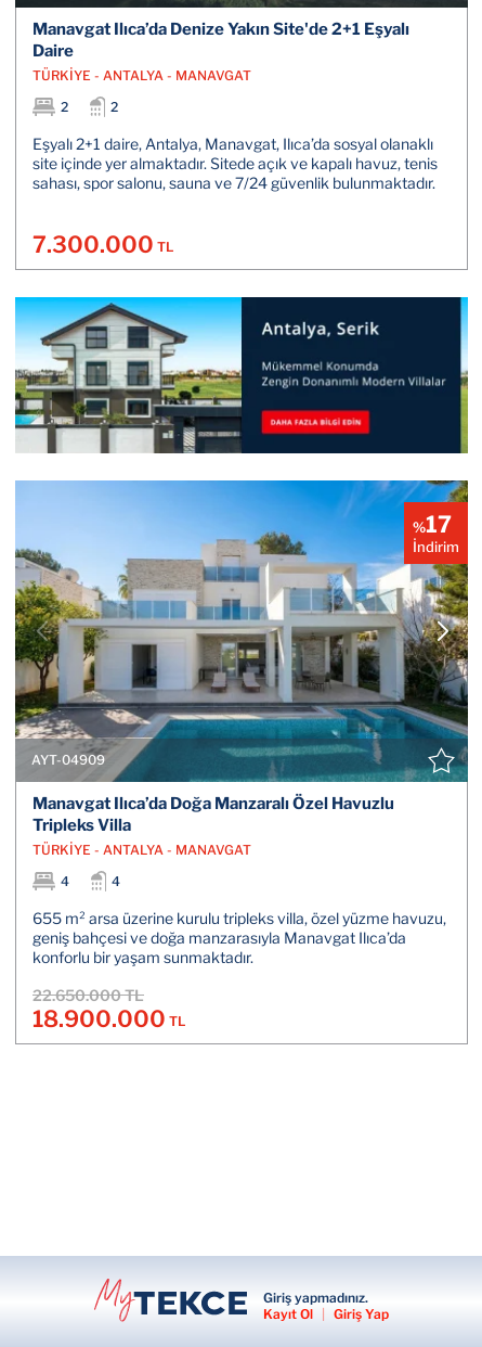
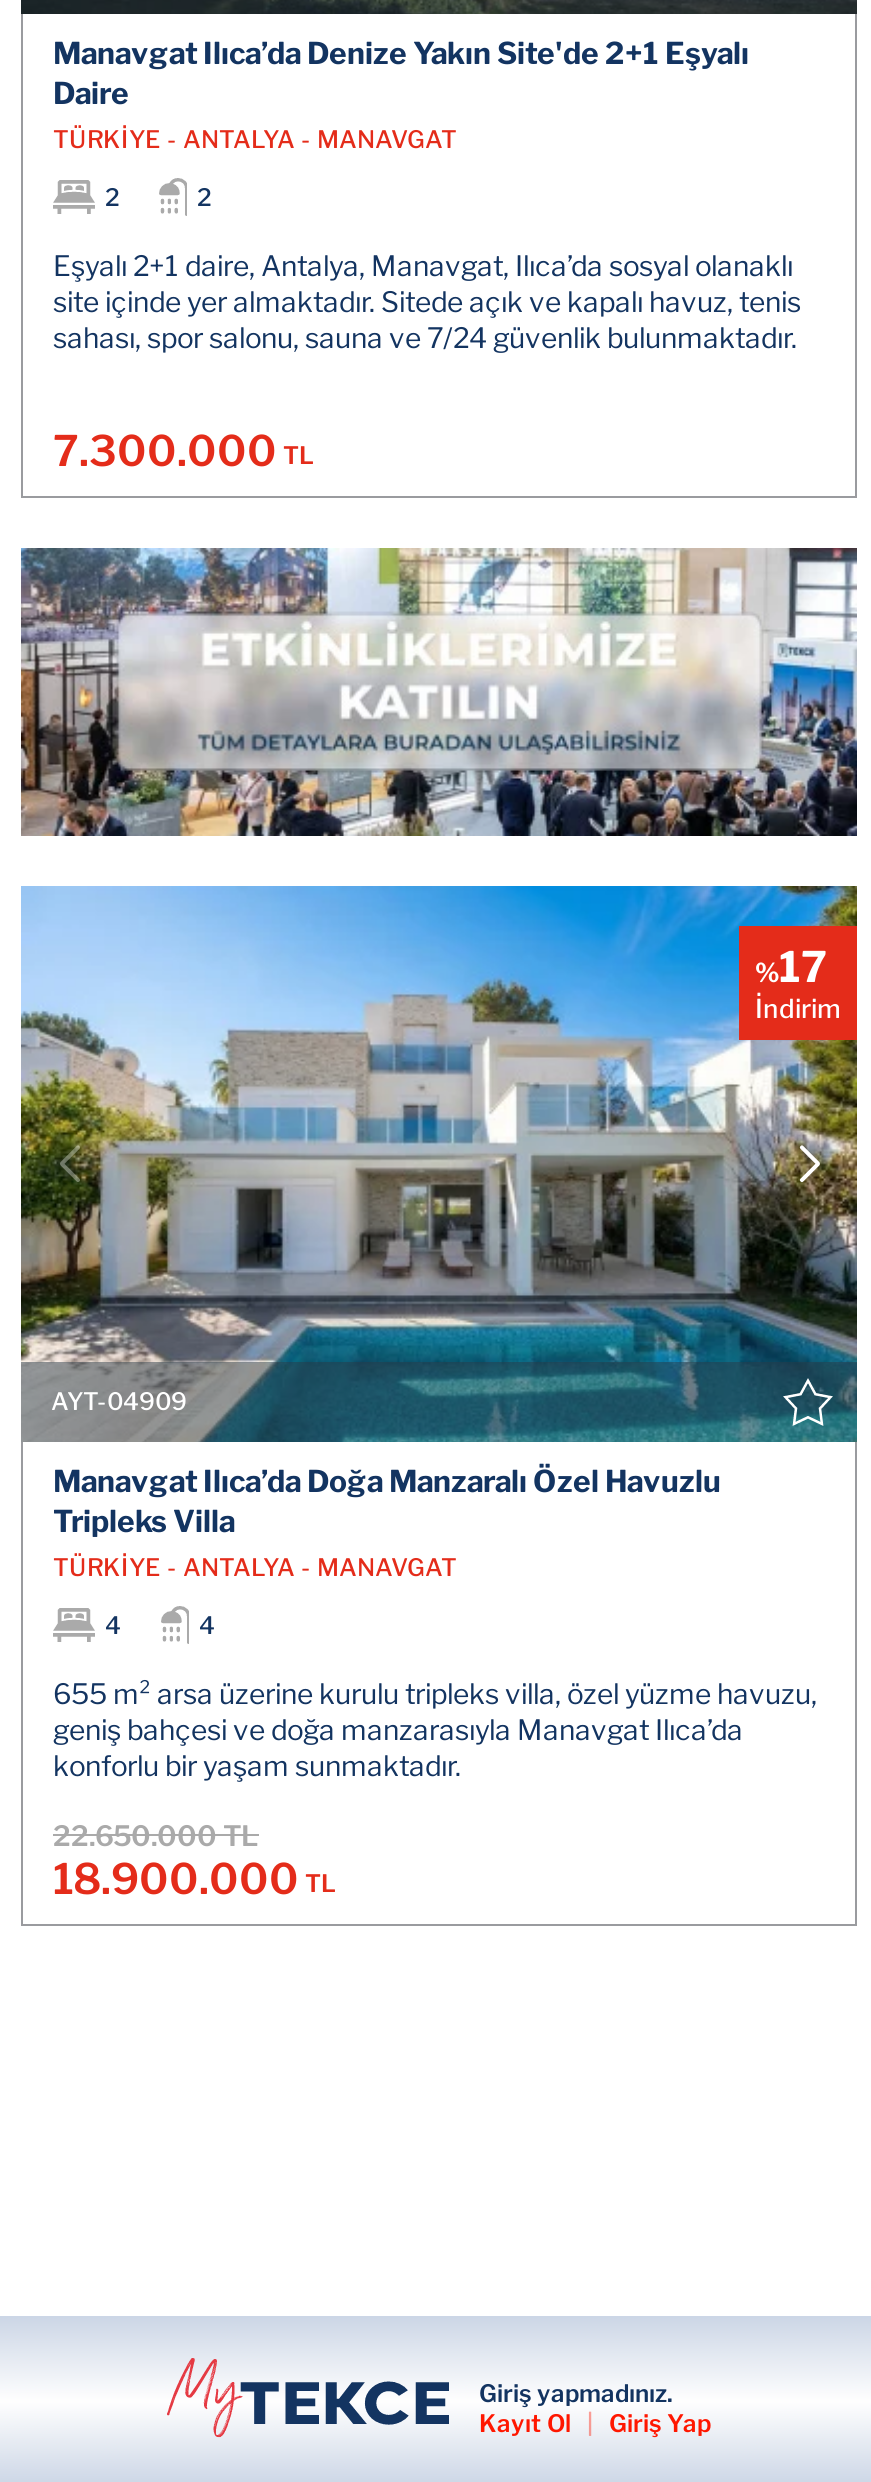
- [image]
+ [image]
